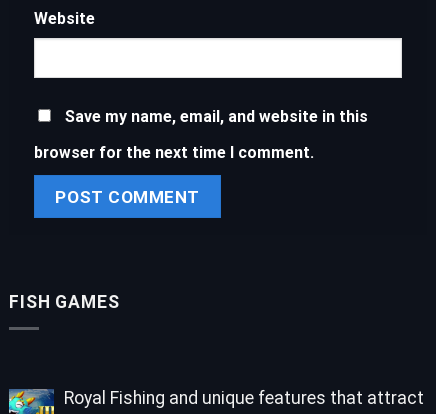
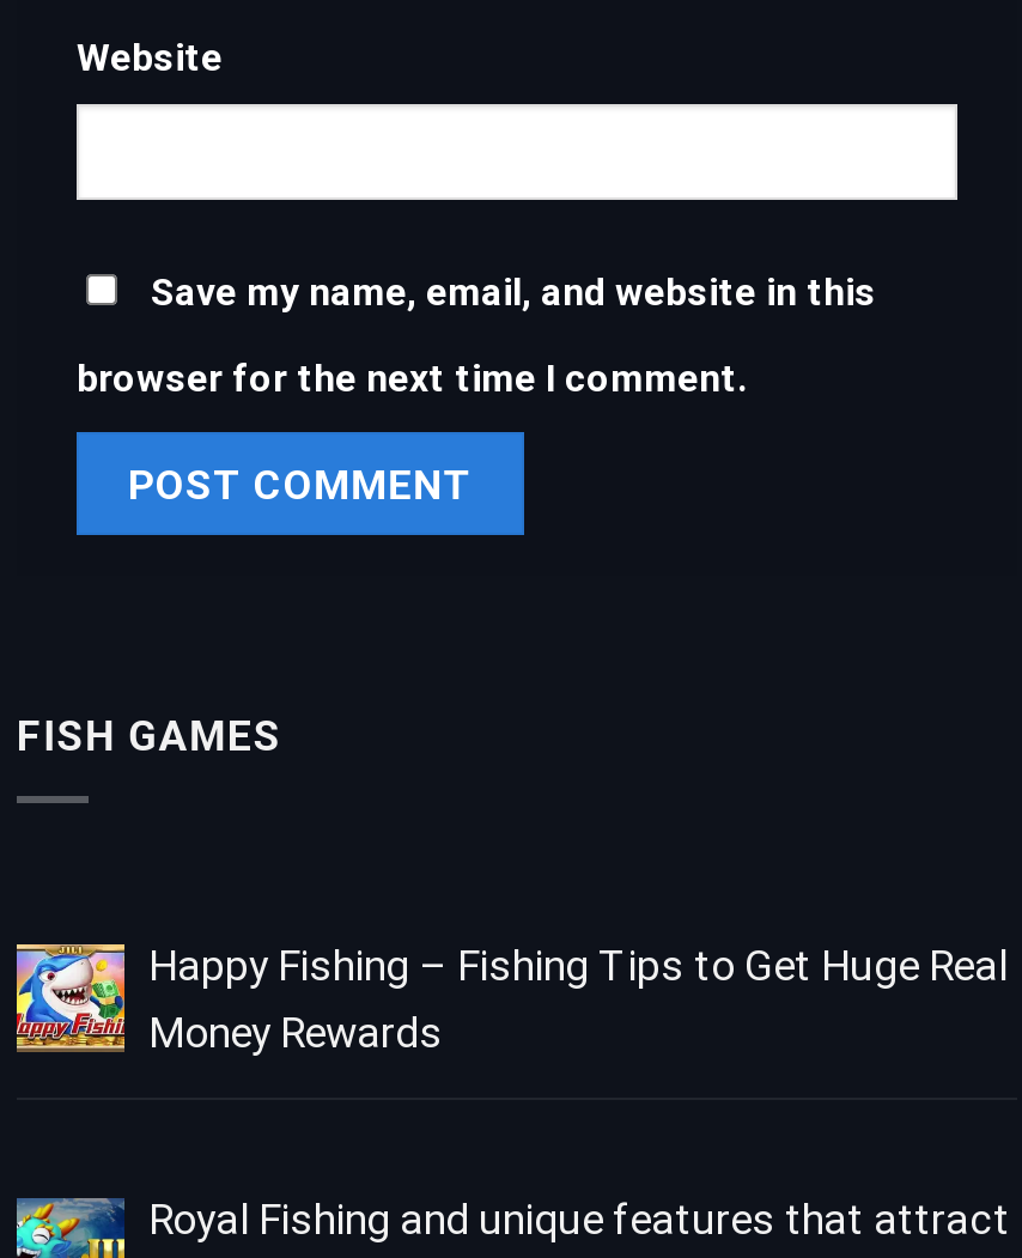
+ [image]
+ Happy Fishing – Fishing Tips to Get Huge Real
+ Money Rewards
